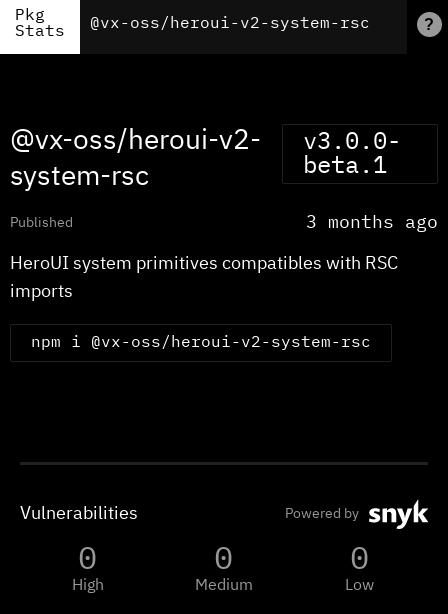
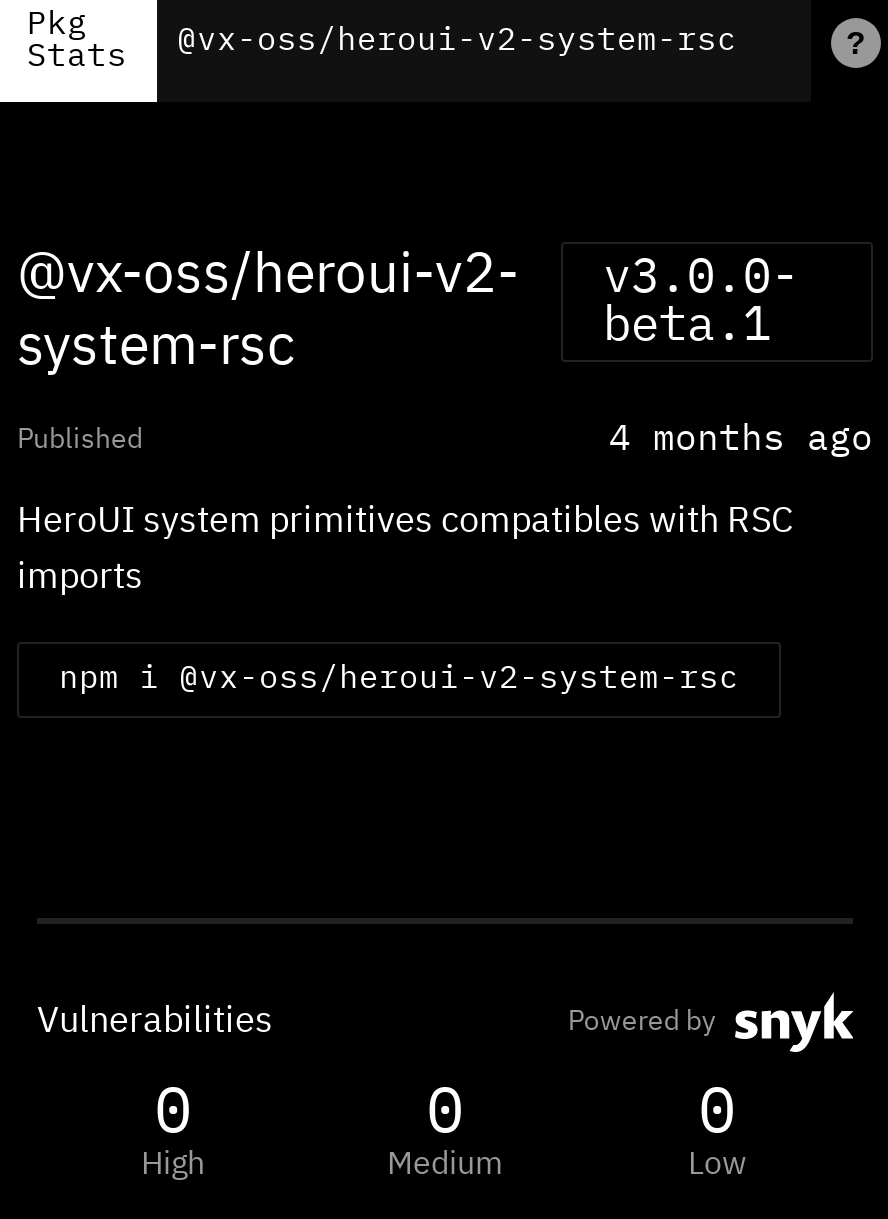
- 3 months ago
+ 4 months ago
